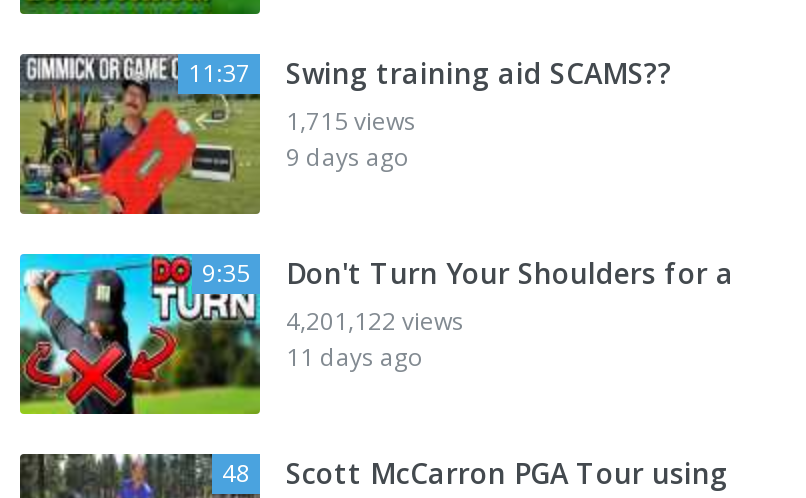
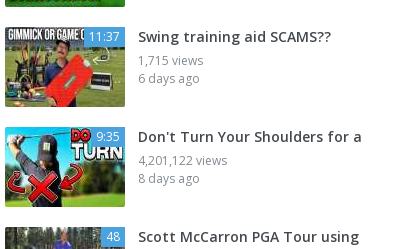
- 9 days ago
+ 6 days ago

- 11 days ago
+ 8 days ago
